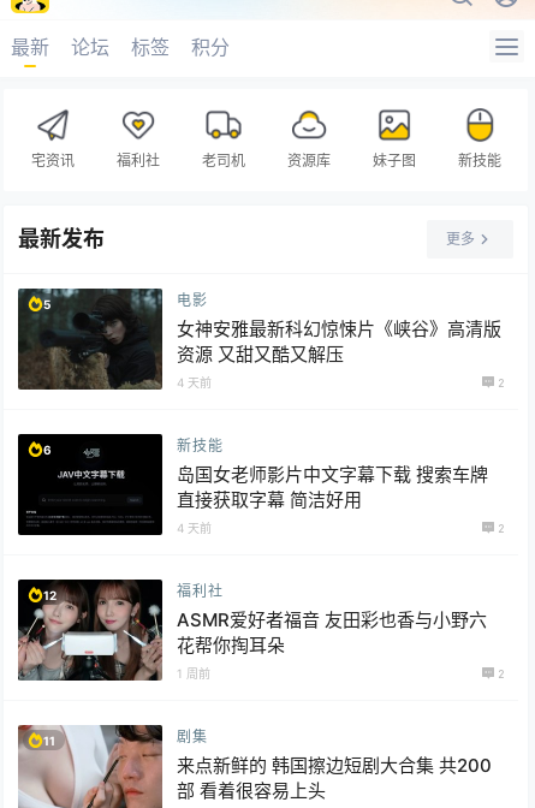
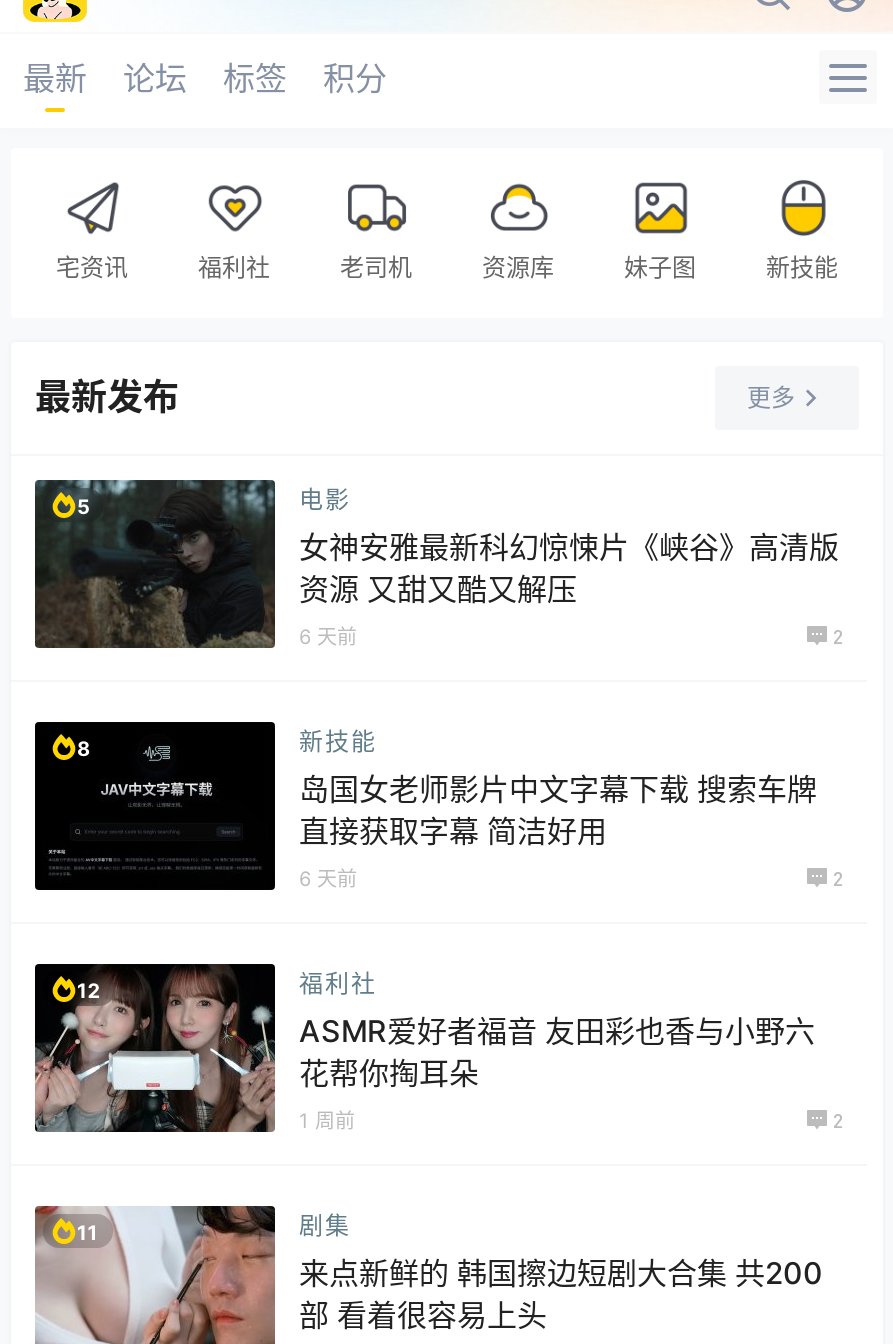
- 4 天前
+ 6 天前

- 6
+ 8

- 4 天前
+ 6 天前
